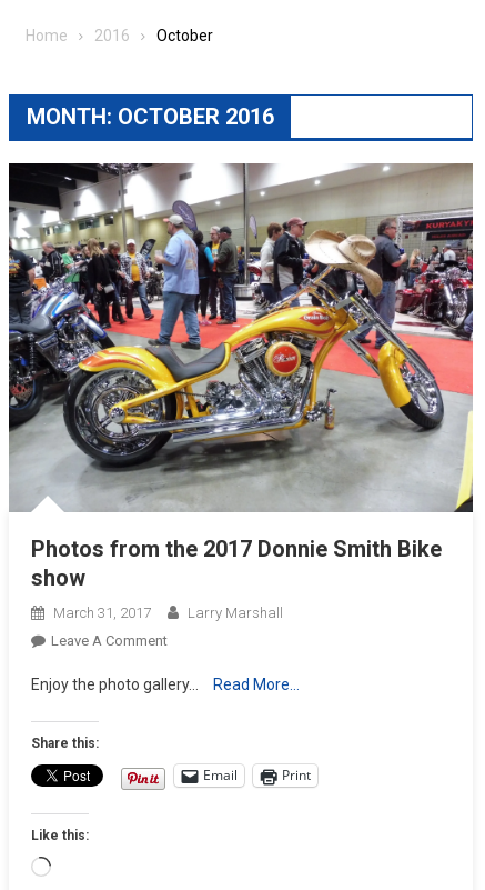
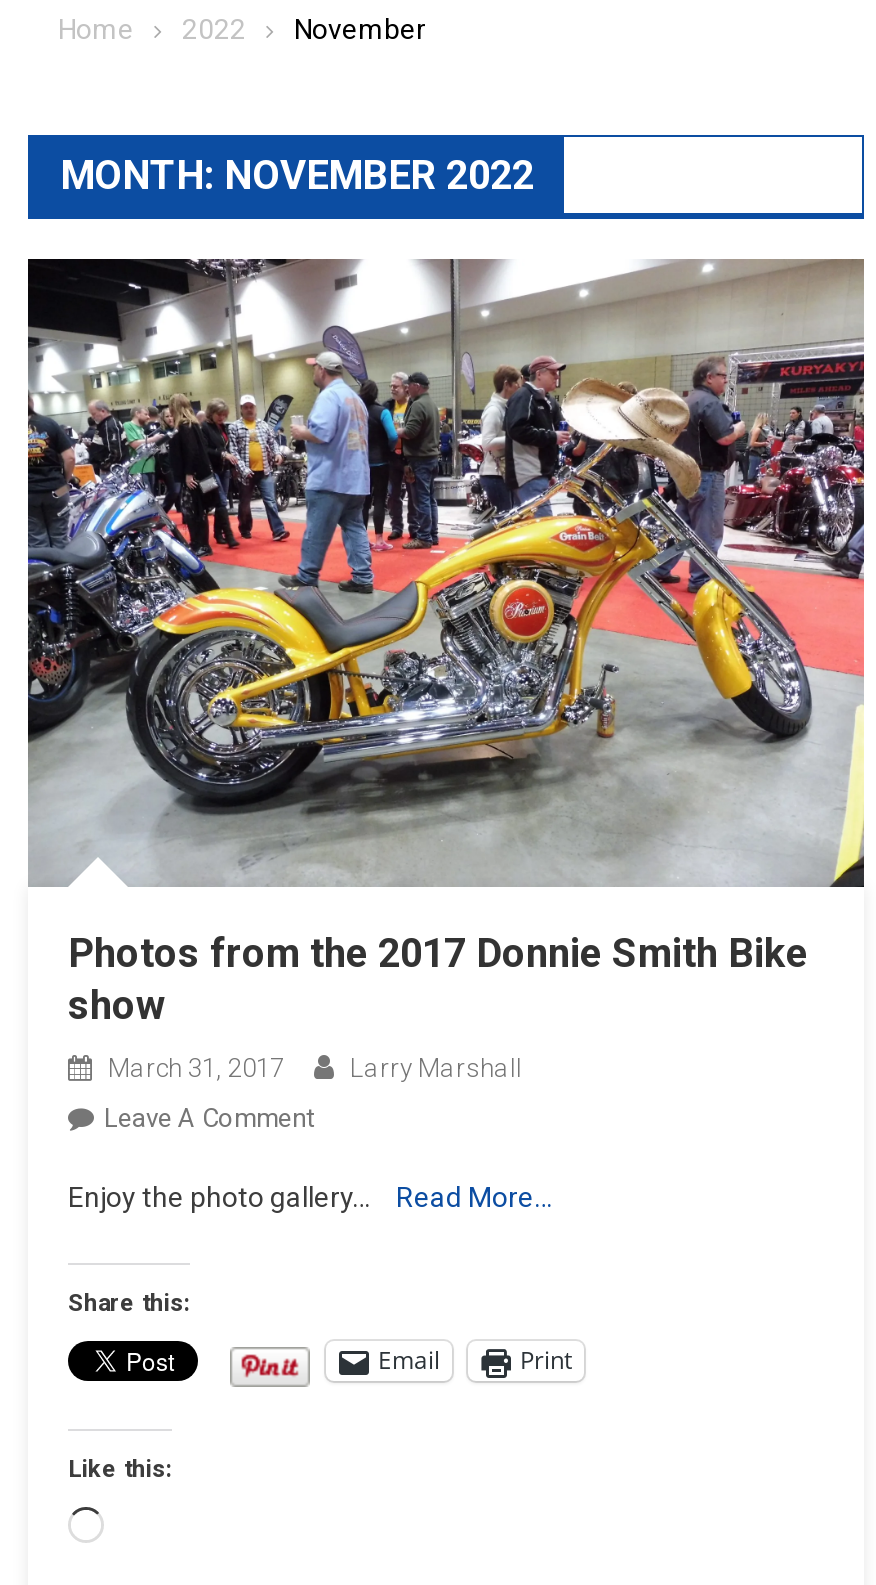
- 2016
- October
+ 2022
+ November

- MONTH: OCTOBER 2016
+ MONTH: NOVEMBER 2022
